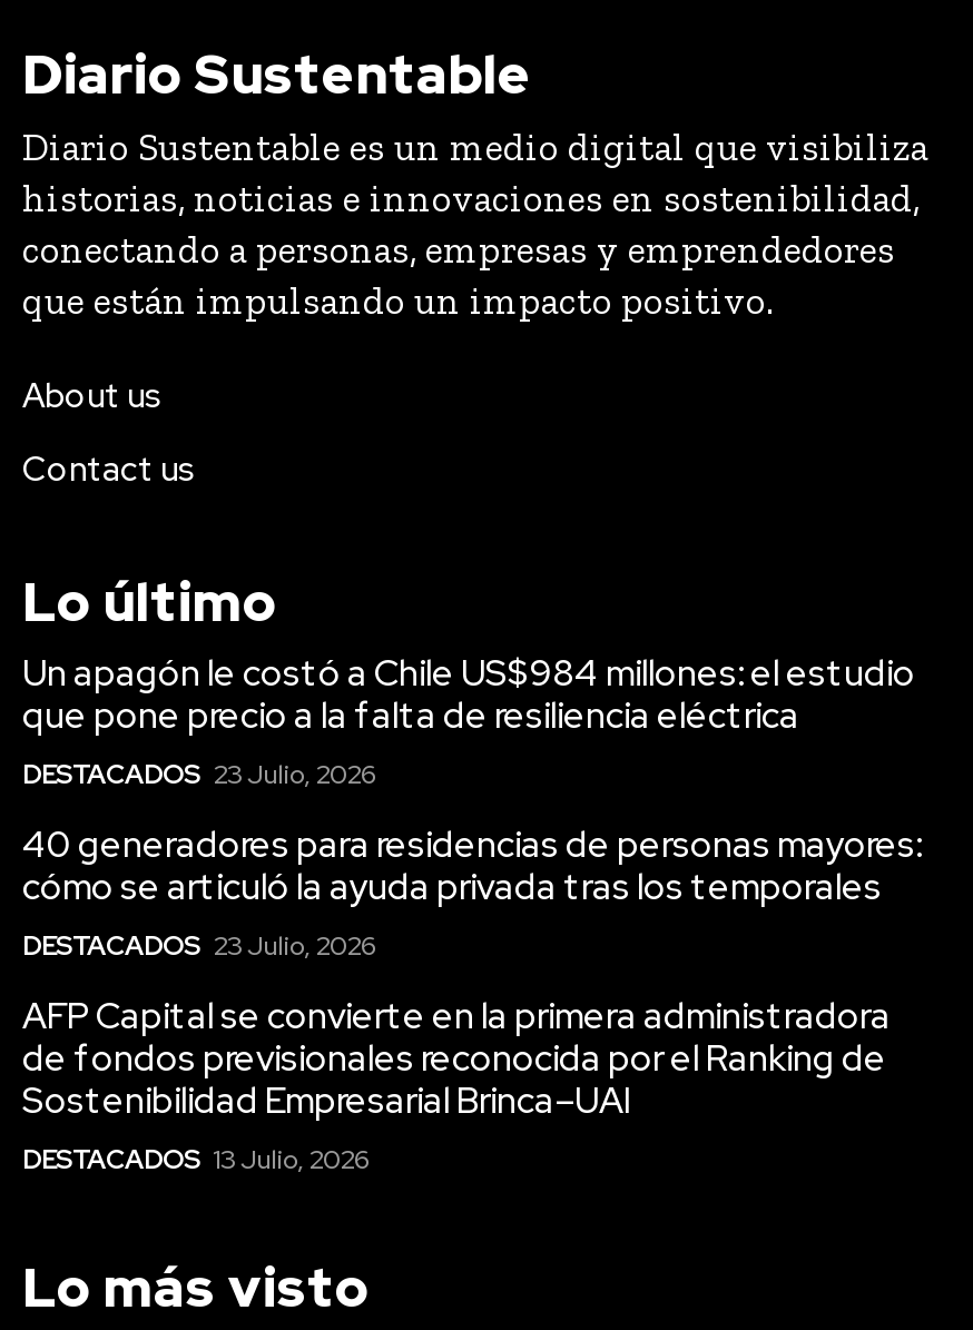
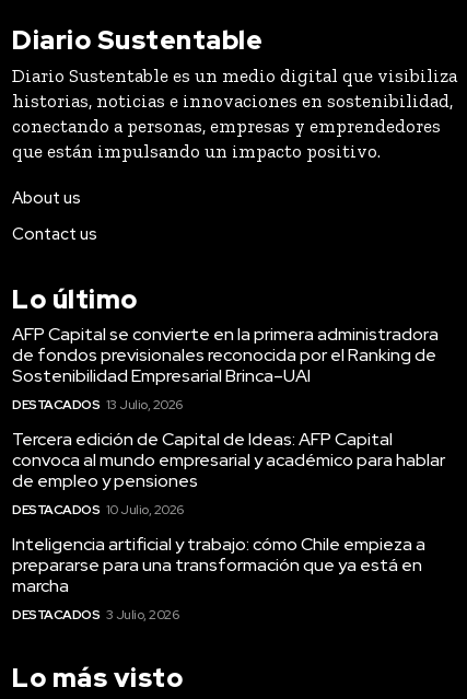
- Un apagón le costó a Chile US$984 millones: el estudio
- que pone precio a la falta de resiliencia eléctrica
- DESTACADOS 23 Julio, 2026
- 40 generadores para residencias de personas mayores:
- cómo se articuló la ayuda privada tras los temporales
- DESTACADOS 23 Julio, 2026

moved up: AFP Capital se convierte en la primera administradora | de fondos previsionales reconocida por el Ranking de | Sostenibilidad Empresarial Brinca–UAI | DESTACADOS 13 Julio, 2026

+ Tercera edición de Capital de Ideas: AFP Capital
+ convoca al mundo empresarial y académico para hablar
+ de empleo y pensiones
+ DESTACADOS 10 Julio, 2026
+ Inteligencia artificial y trabajo: cómo Chile empieza a
+ prepararse para una transformación que ya está en
+ marcha
+ DESTACADOS 3 Julio, 2026
